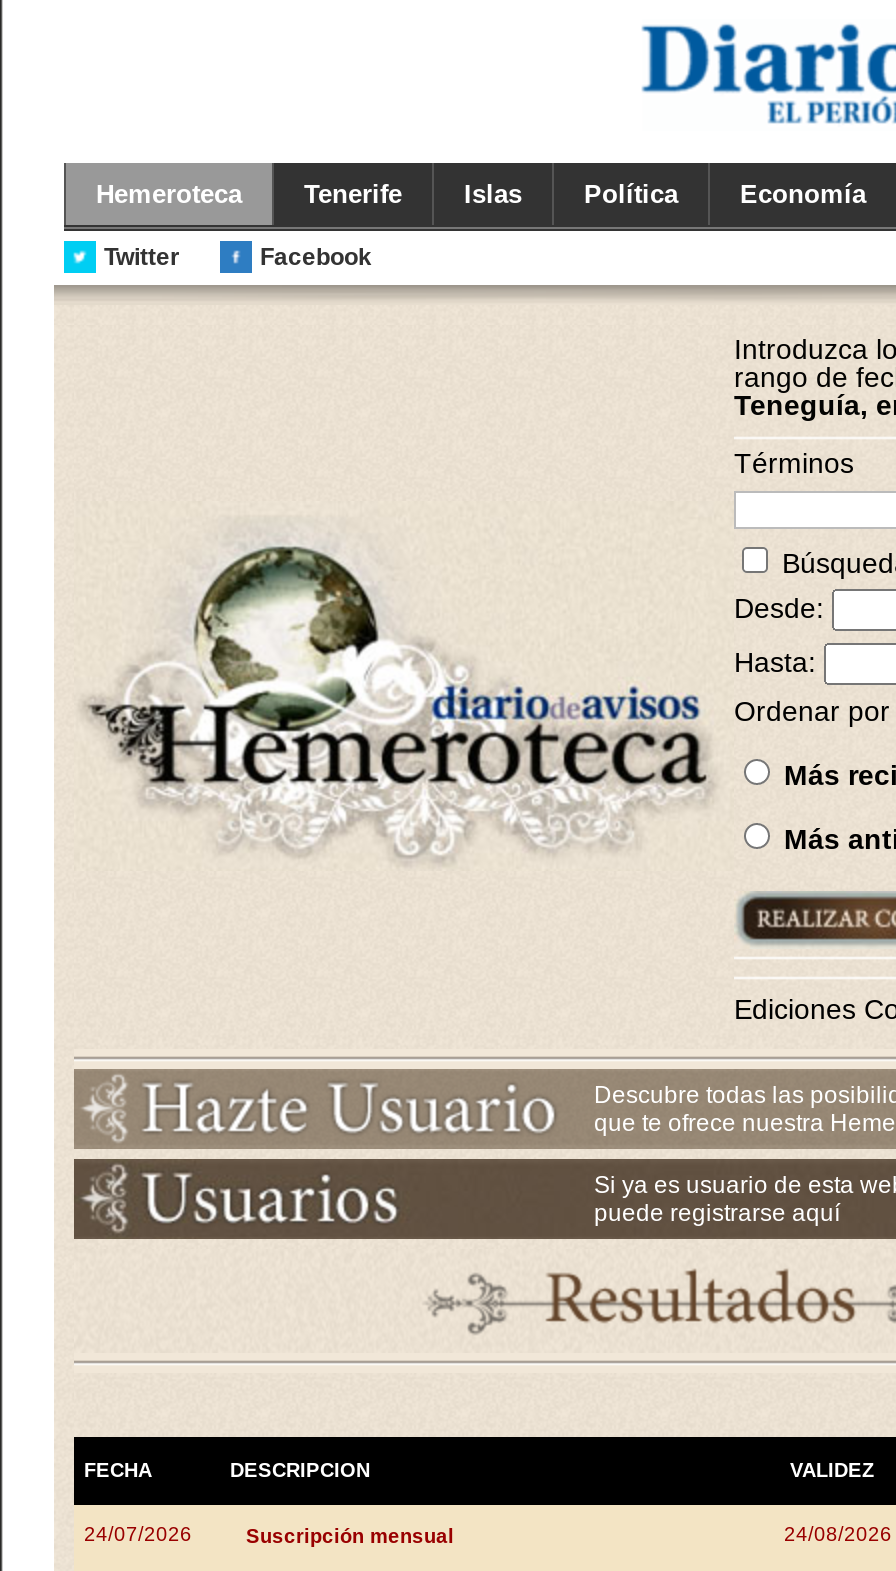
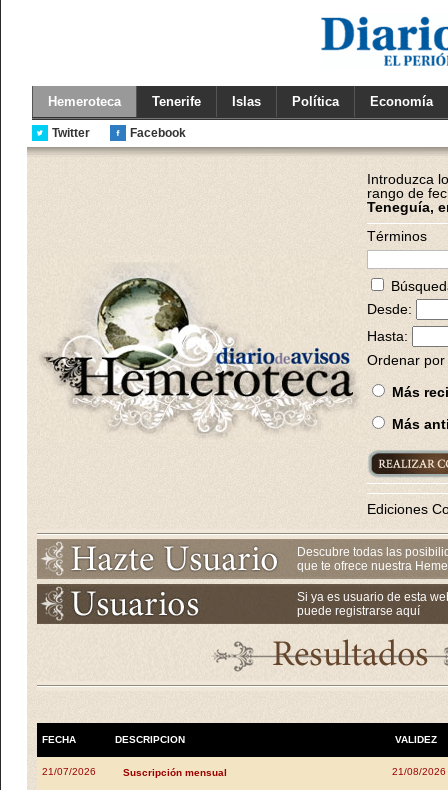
- 24/07/2026
+ 21/07/2026

- 24/08/2026
+ 21/08/2026
